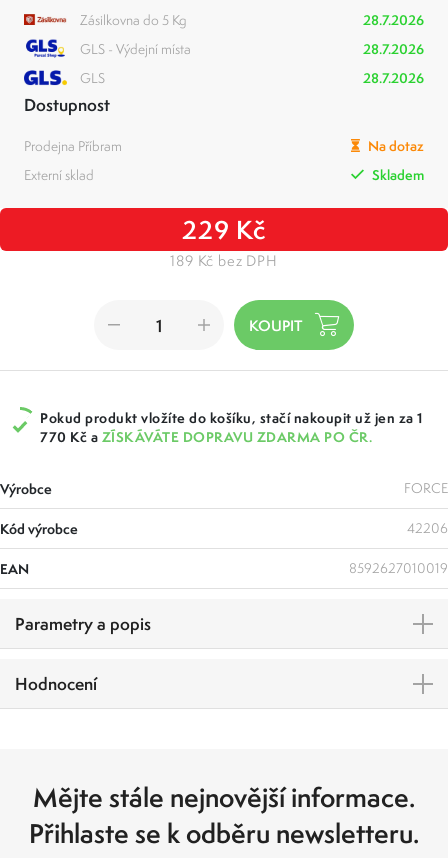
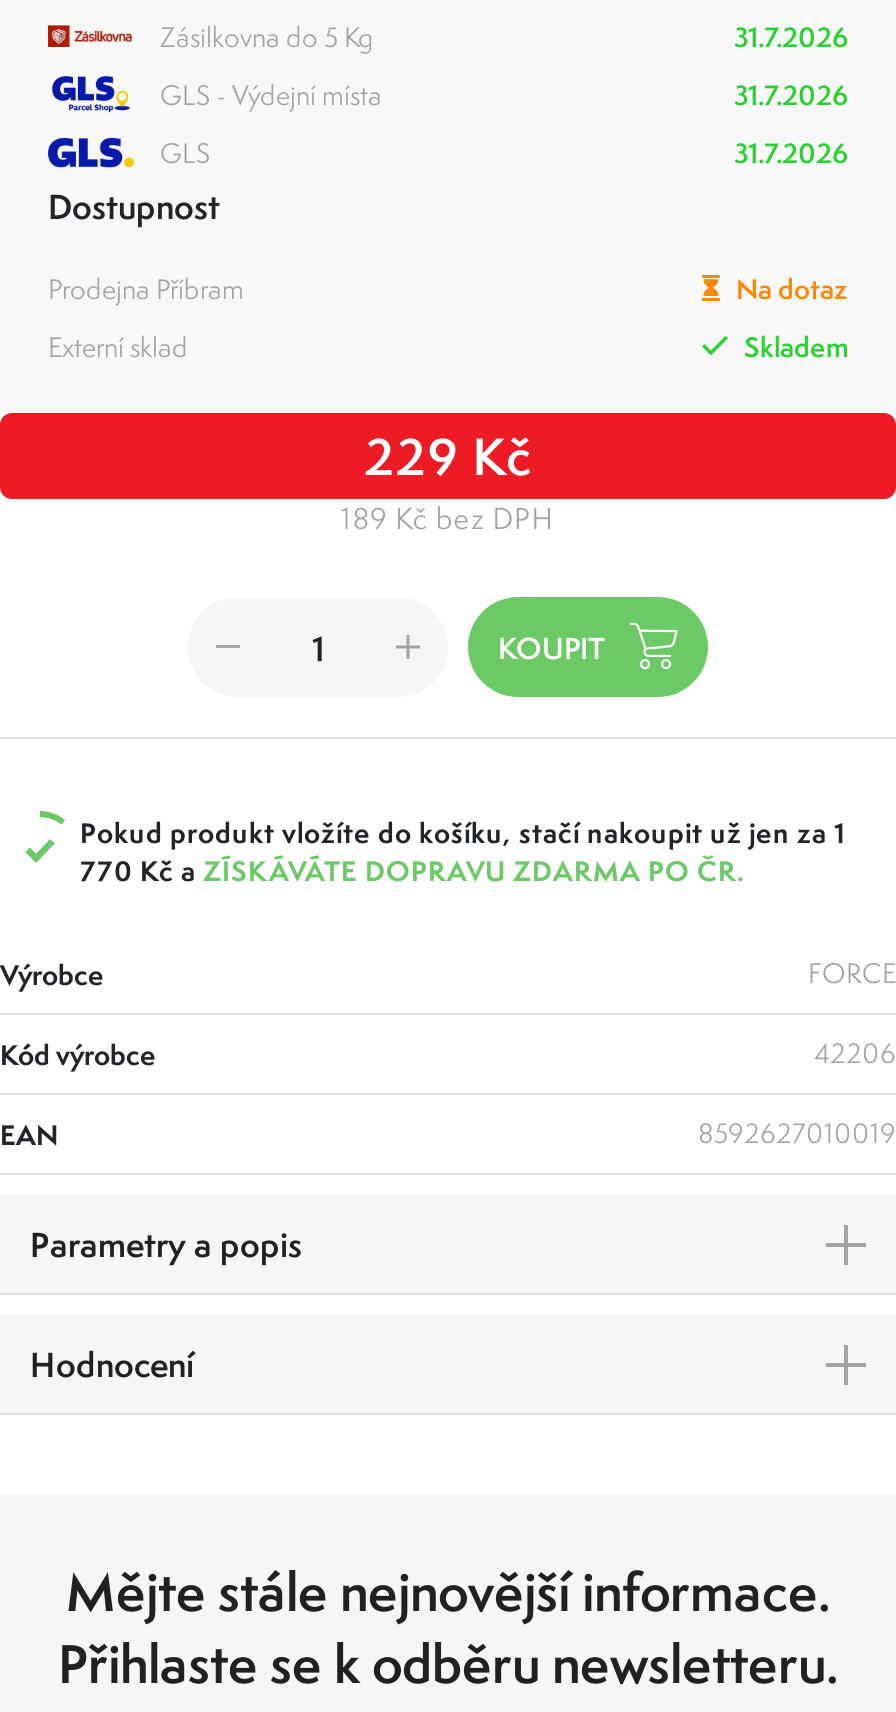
- 28.7.2026
+ 31.7.2026

- 28.7.2026
+ 31.7.2026

- 28.7.2026
+ 31.7.2026
